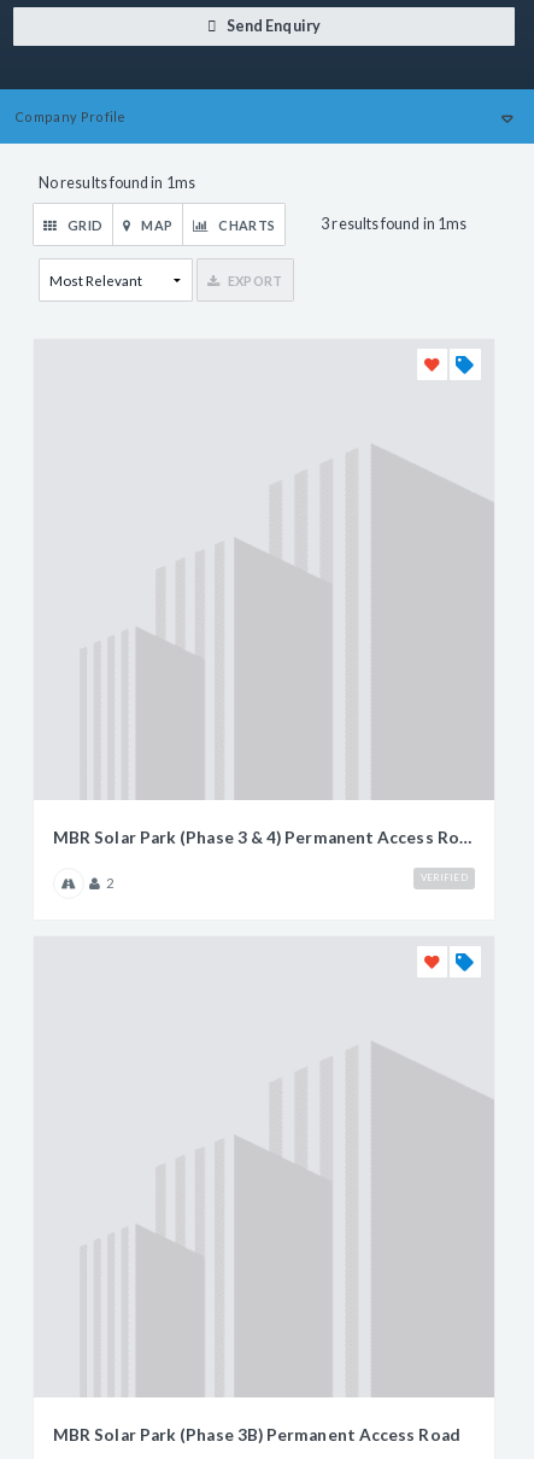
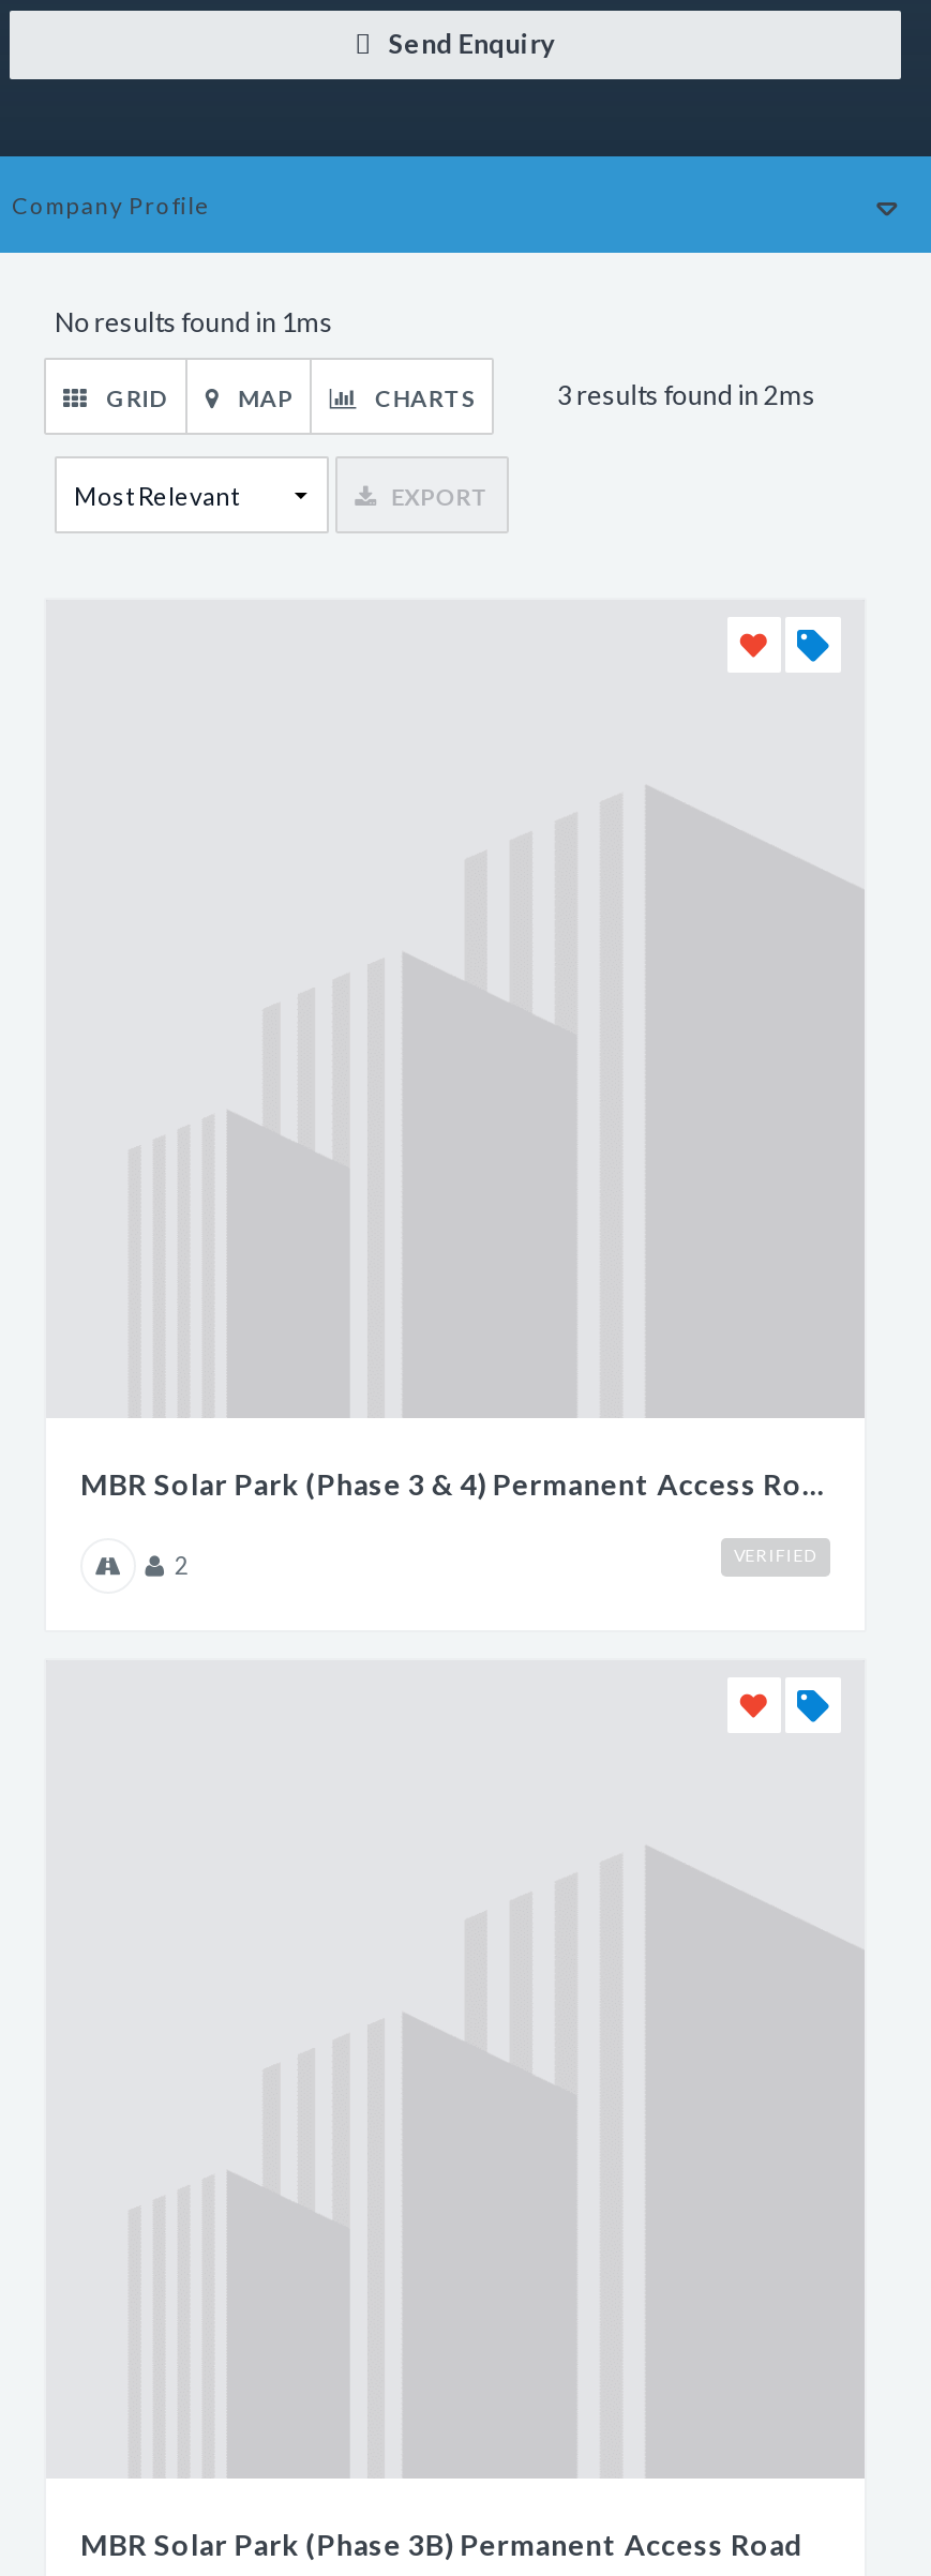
- 3 results found in 1ms
+ 3 results found in 2ms
